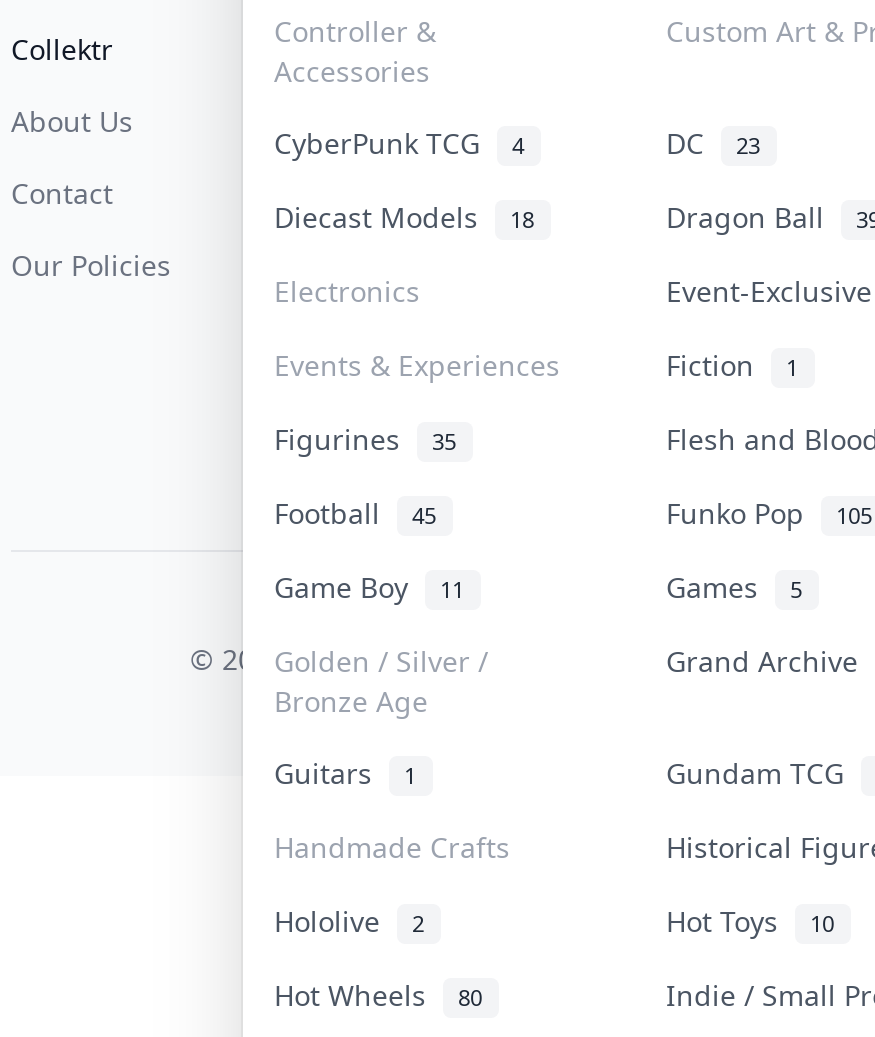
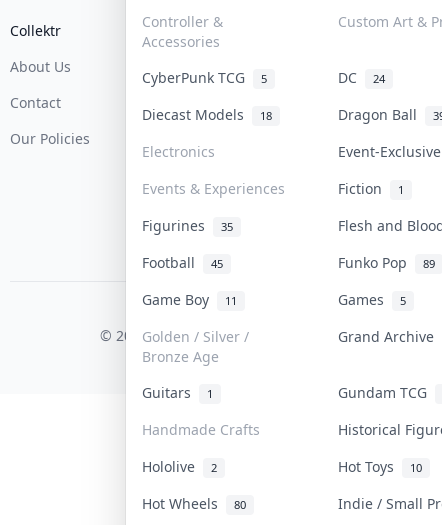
- CyberPunk TCG 4
+ CyberPunk TCG 5

- DC 23
+ DC 24

- Funko Pop 105
+ Funko Pop 89
